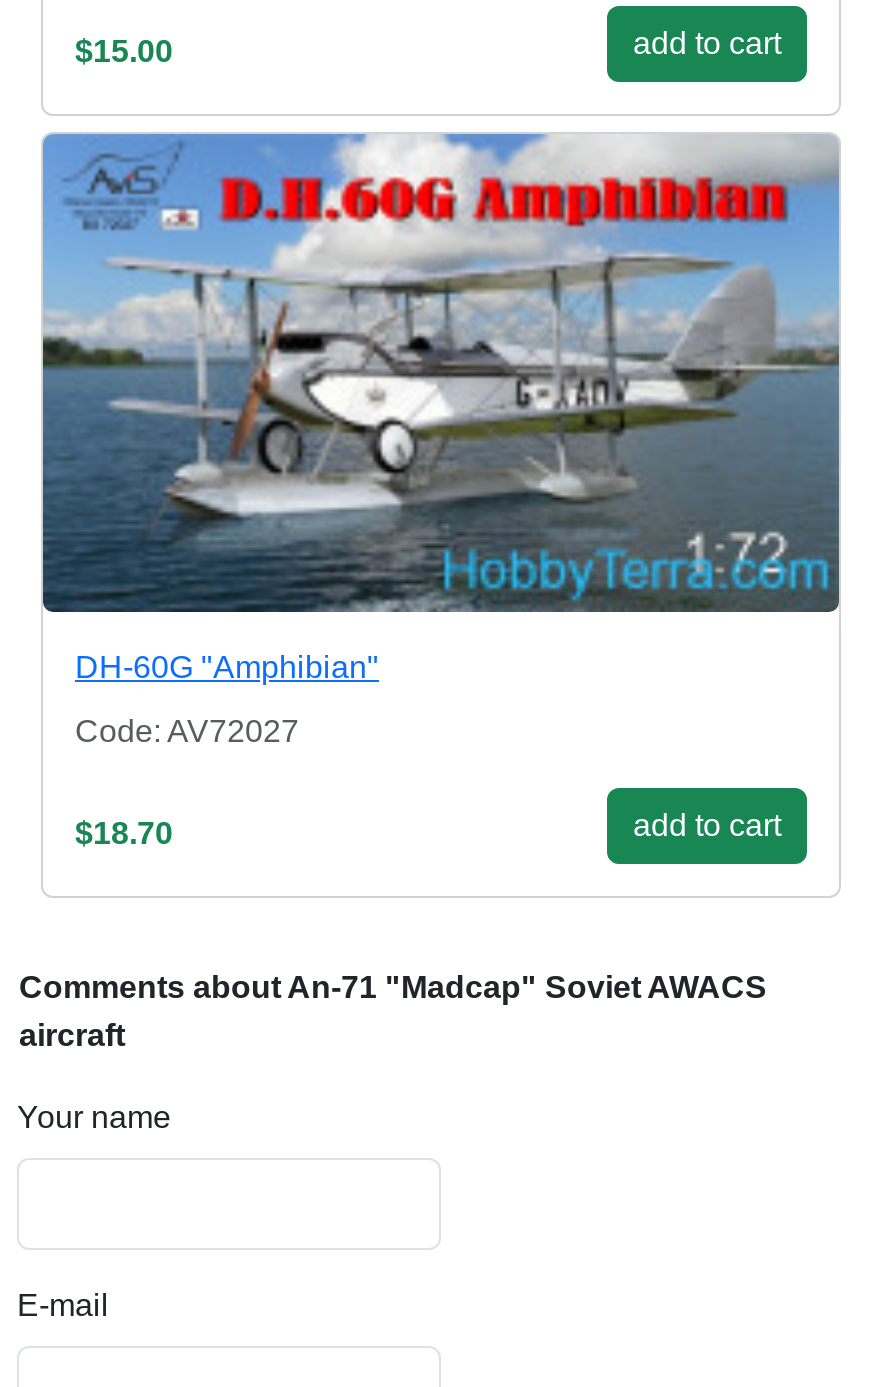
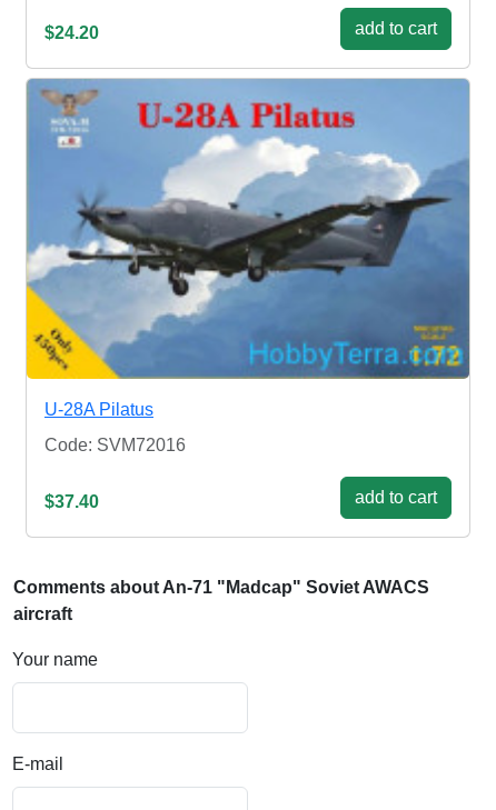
- $15.00
+ $24.20

- [image]
- DH-60G "Amphibian"
+ [image]
+ U-28A Pilatus

- Code: AV72027
+ Code: SVM72016

- $18.70
+ $37.40
